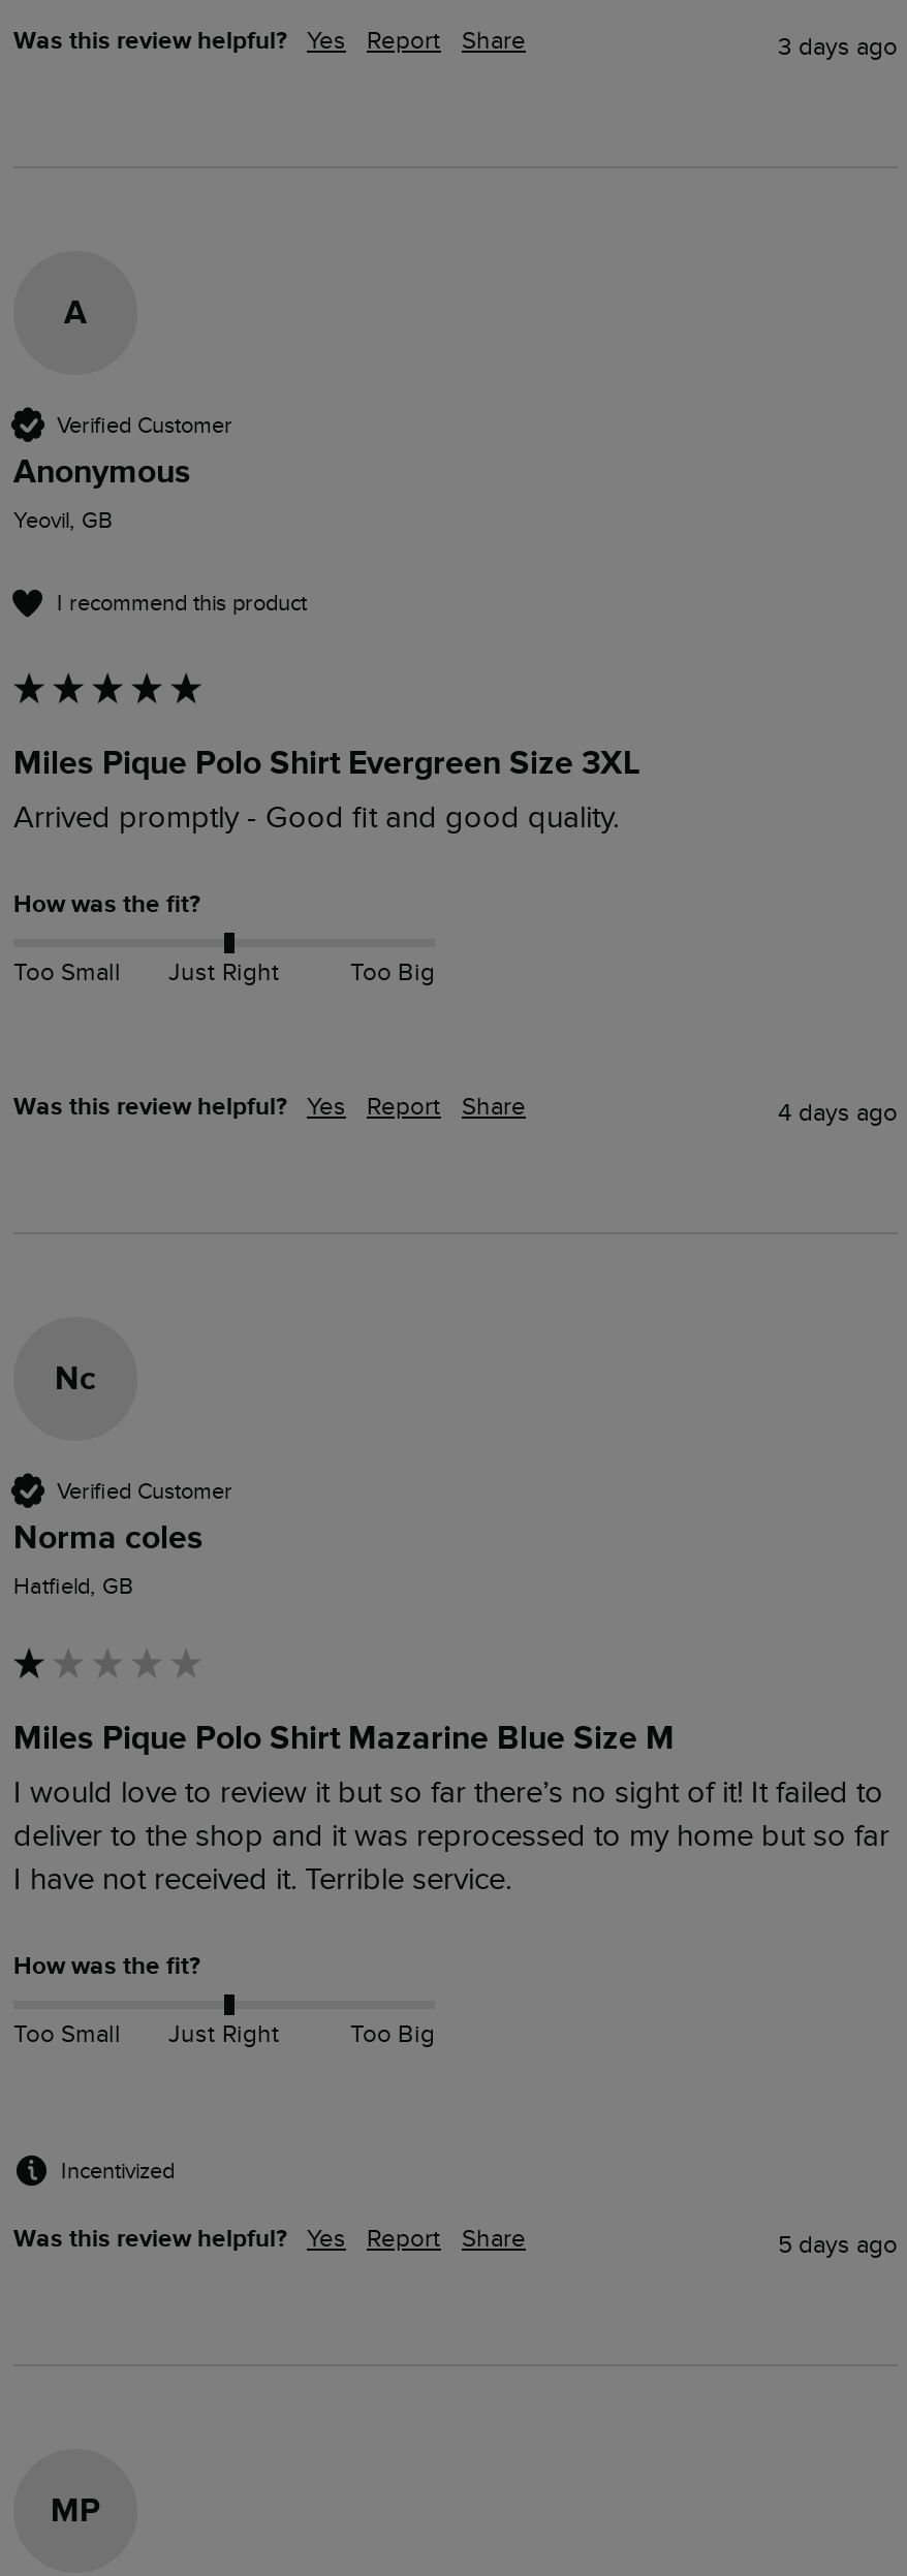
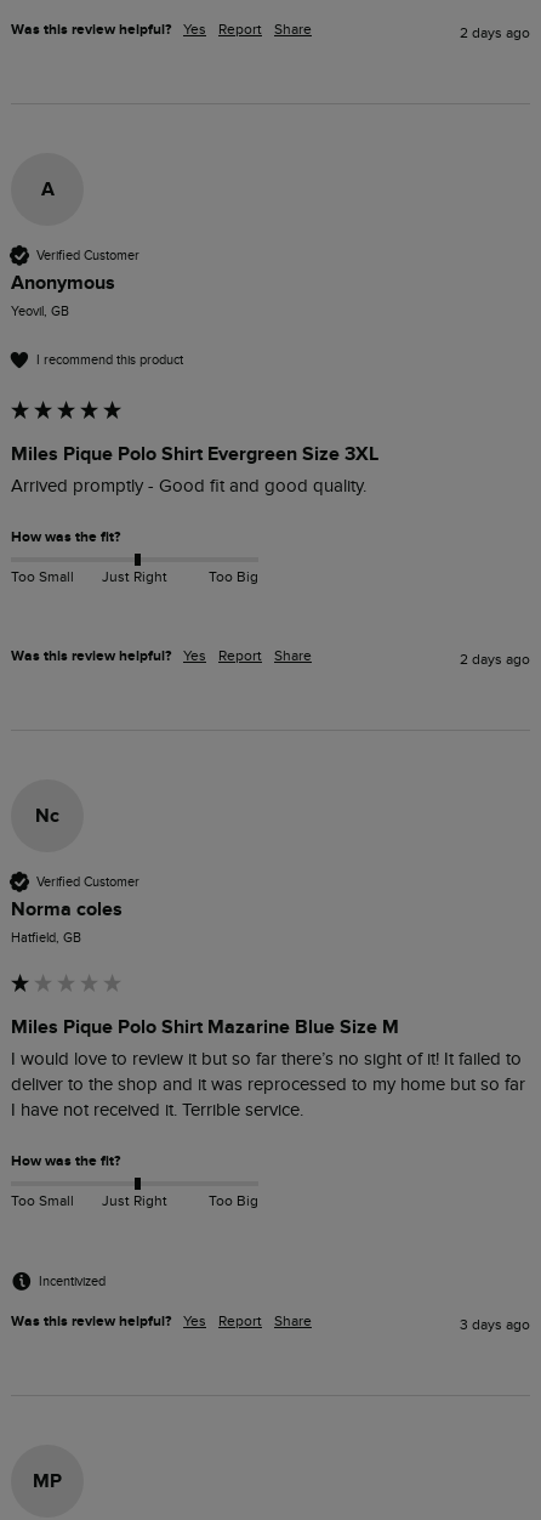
- 3 days ago
+ 2 days ago

- 4 days ago
+ 2 days ago

- 5 days ago
+ 3 days ago
